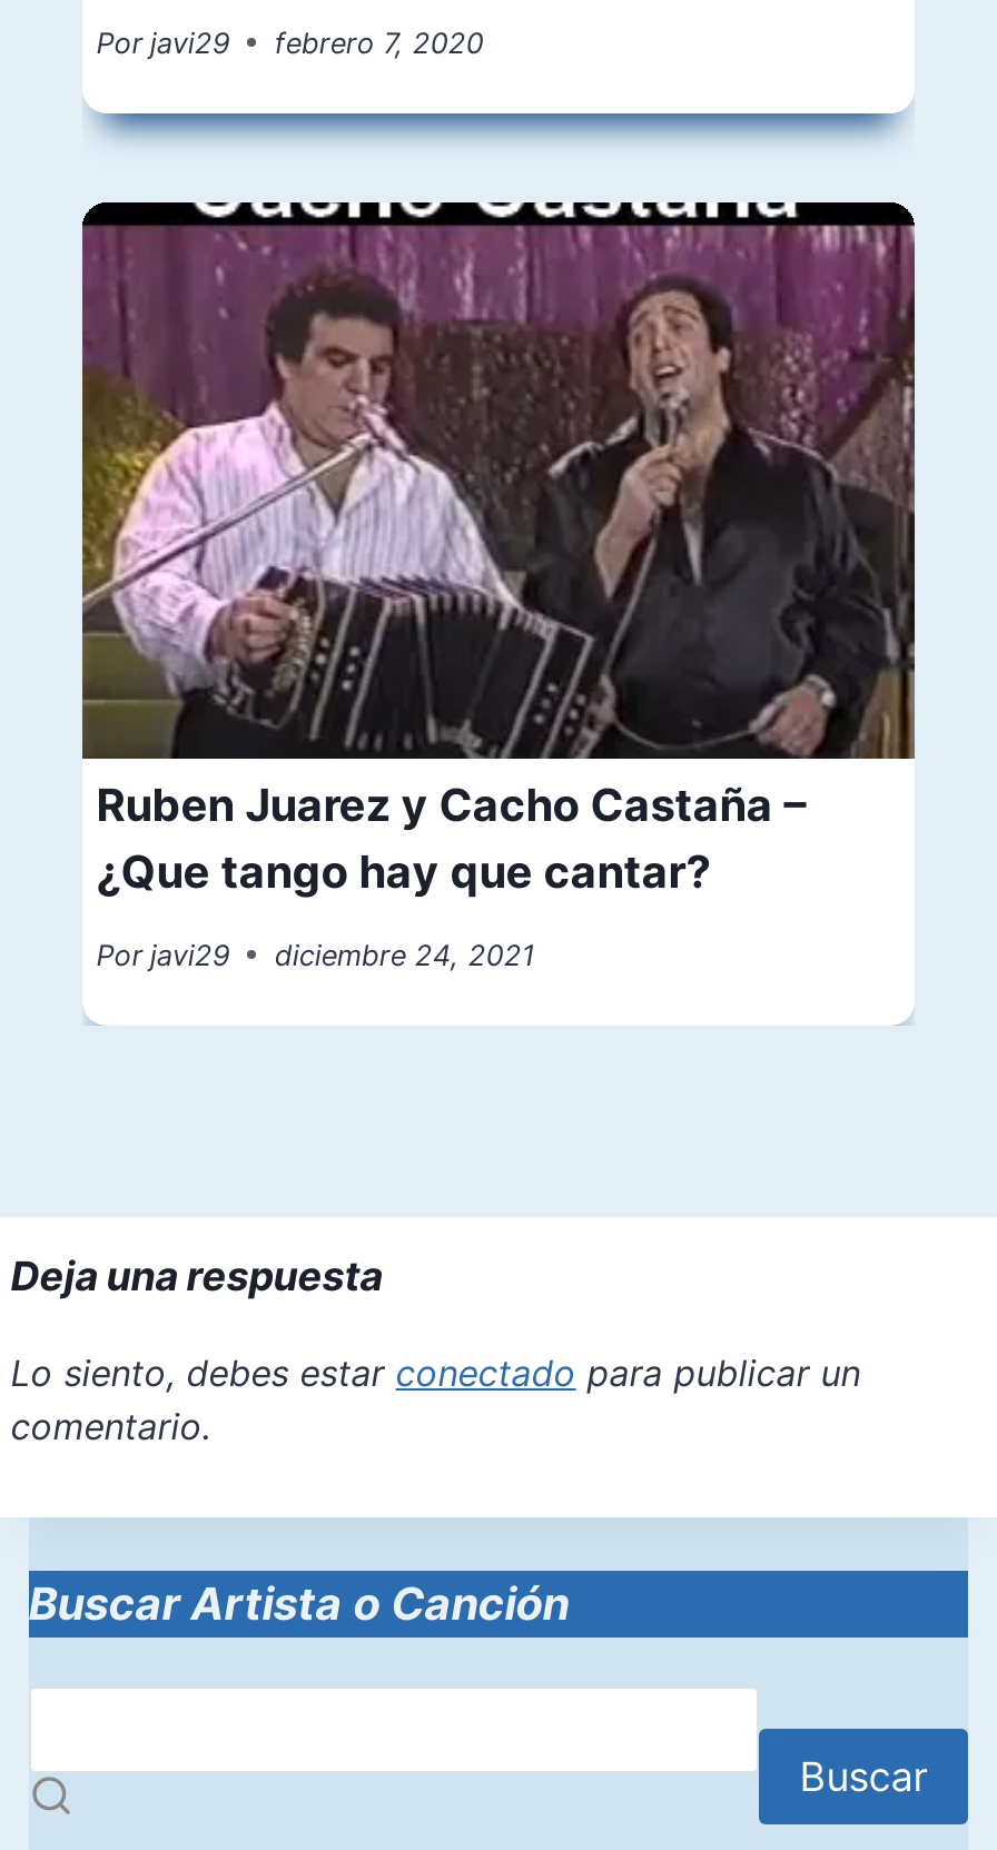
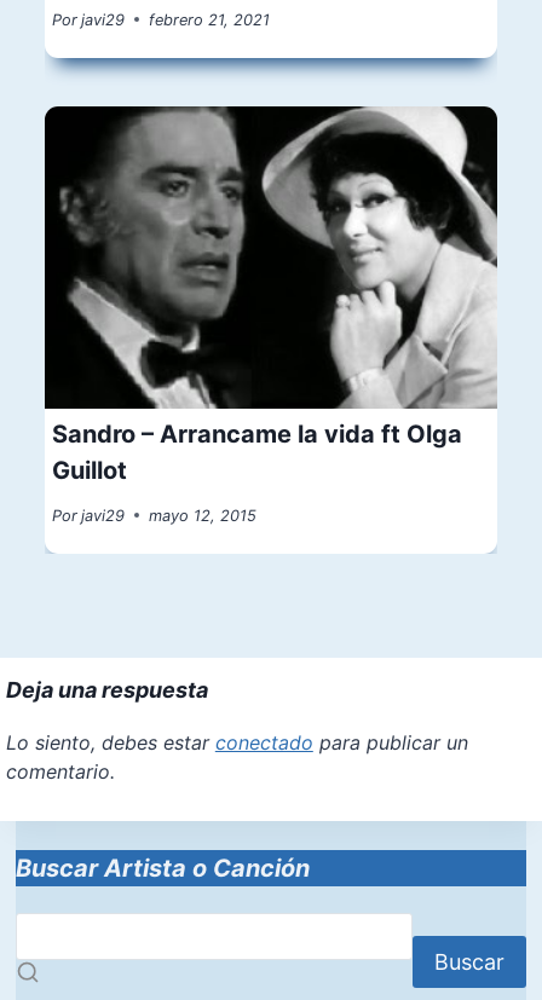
- Por javi29 febrero 7, 2020
+ Por javi29 febrero 21, 2021

- [image]
- Ruben Juarez y Cacho Castaña –
- ¿Que tango hay que cantar?
+ [image]
+ Sandro – Arrancame la vida ft Olga
+ Guillot

- Por javi29 diciembre 24, 2021
+ Por javi29 mayo 12, 2015
